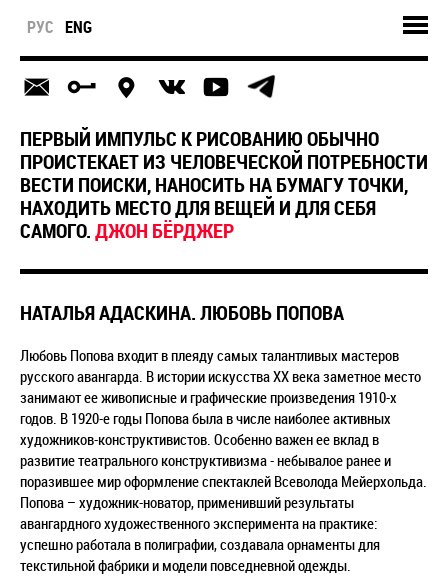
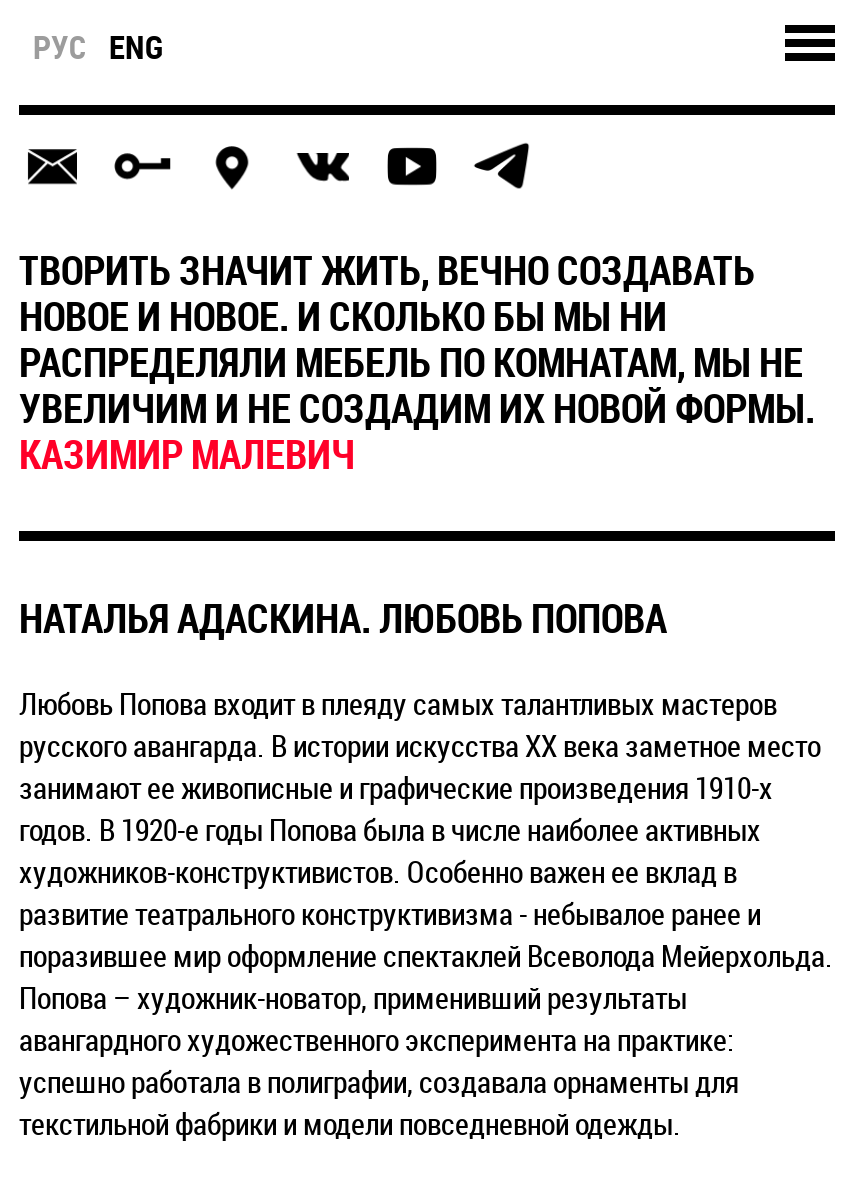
- ПЕРВЫЙ ИМПУЛЬС К РИСОВАНИЮ ОБЫЧНО
- ПРОИСТЕКАЕТ ИЗ ЧЕЛОВЕЧЕСКОЙ ПОТРЕБНОСТИ
- ВЕСТИ ПОИСКИ, НАНОСИТЬ НА БУМАГУ ТОЧКИ,
- НАХОДИТЬ МЕСТО ДЛЯ ВЕЩЕЙ И ДЛЯ СЕБЯ
- САМОГО. ДЖОН БЁРДЖЕР
+ ТВОРИТЬ ЗНАЧИТ ЖИТЬ, ВЕЧНО СОЗДАВАТЬ
+ НОВОЕ И НОВОЕ. И СКОЛЬКО БЫ МЫ НИ
+ РАСПРЕДЕЛЯЛИ МЕБЕЛЬ ПО КОМНАТАМ, МЫ НЕ
+ УВЕЛИЧИМ И НЕ СОЗДАДИМ ИХ НОВОЙ ФОРМЫ.
+ КАЗИМИР МАЛЕВИЧ
